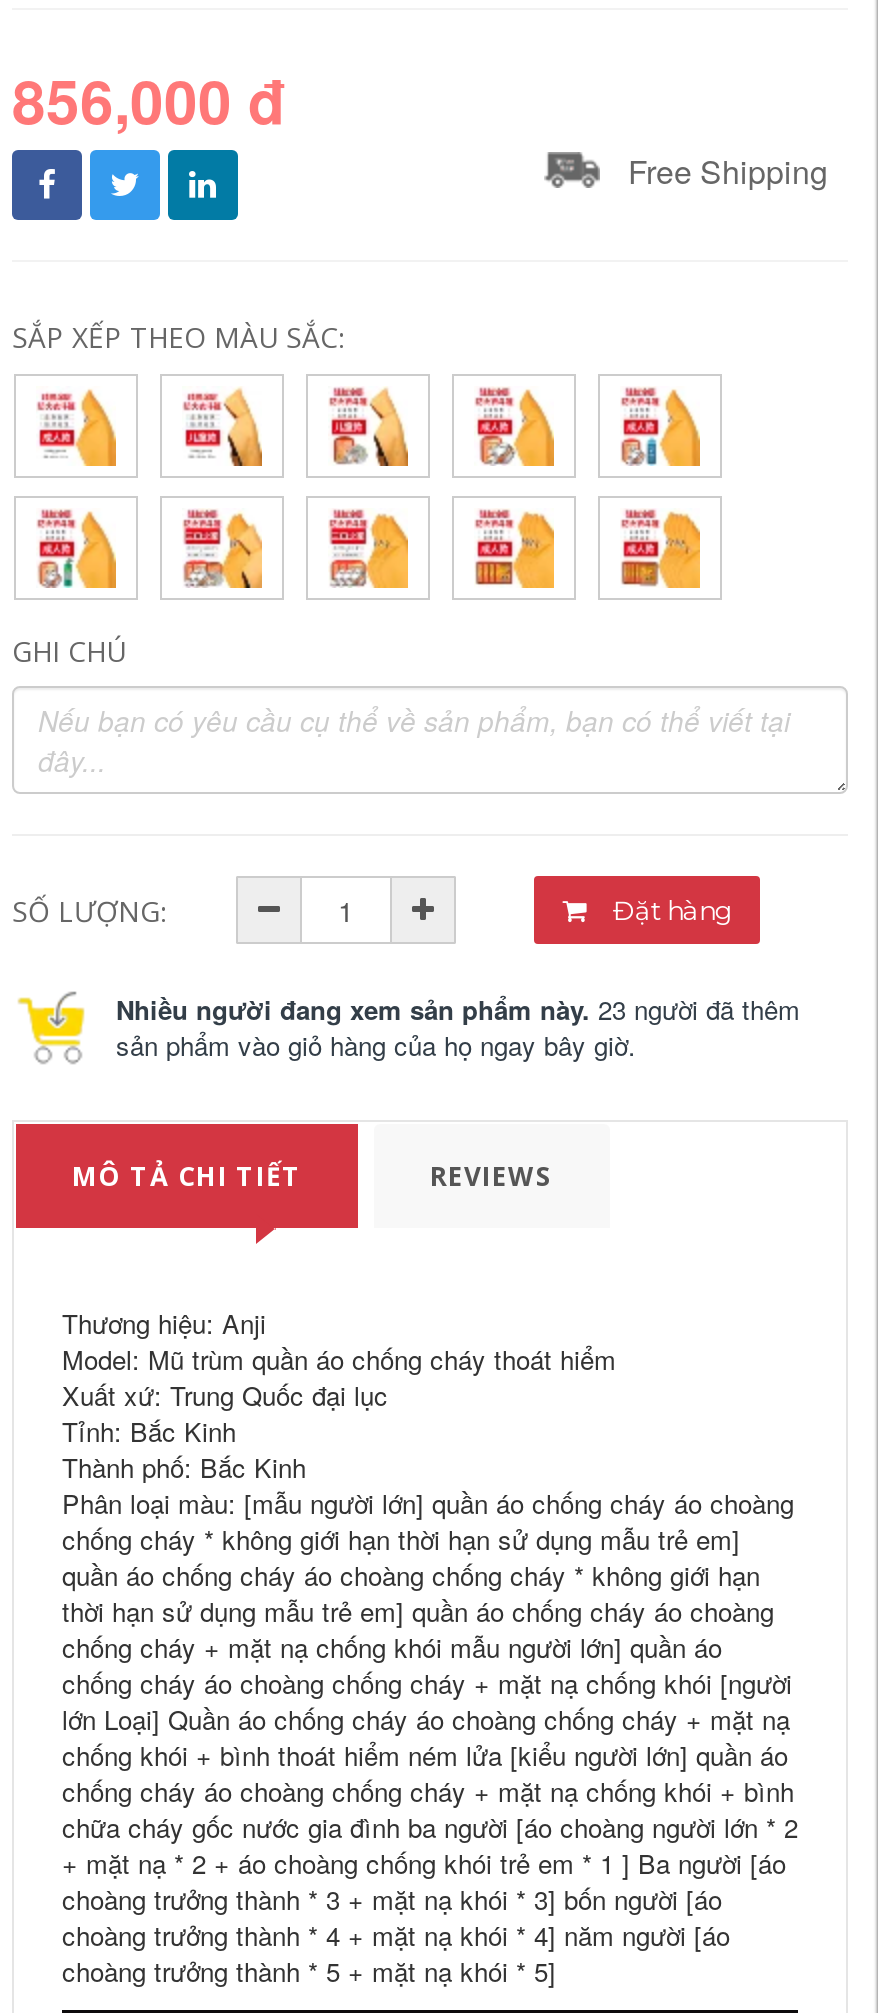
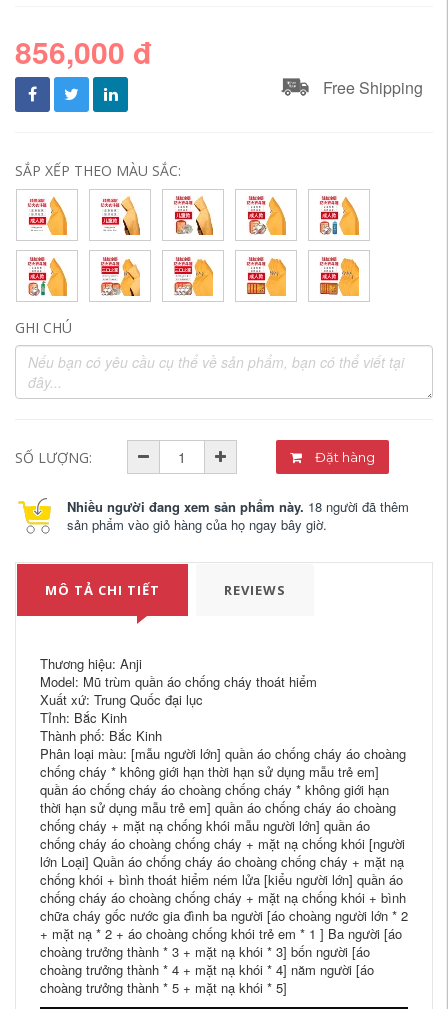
- Nhiều người đang xem sản phẩm này. 23 người đã thêm
+ Nhiều người đang xem sản phẩm này. 18 người đã thêm
